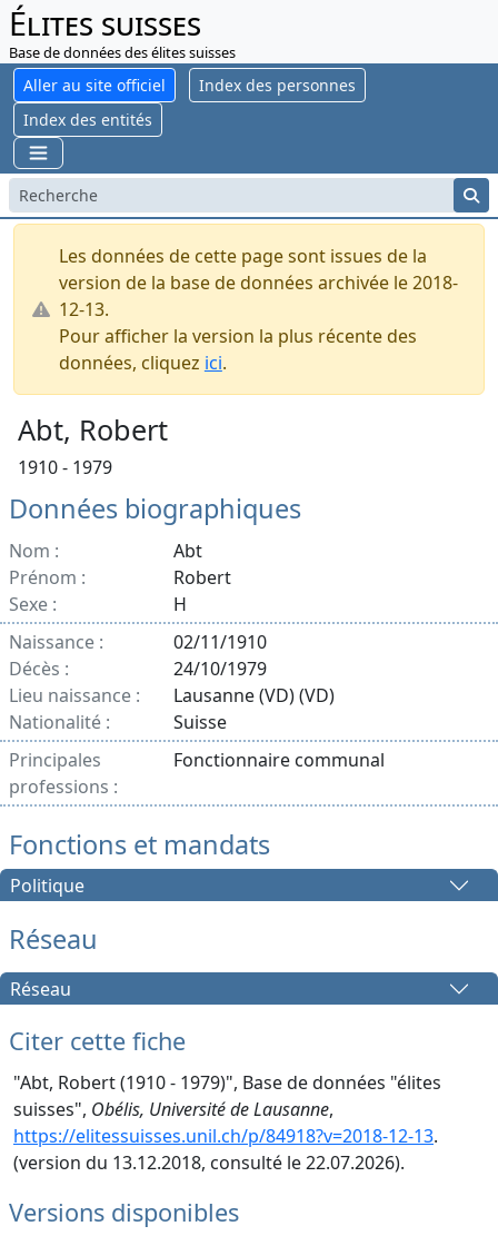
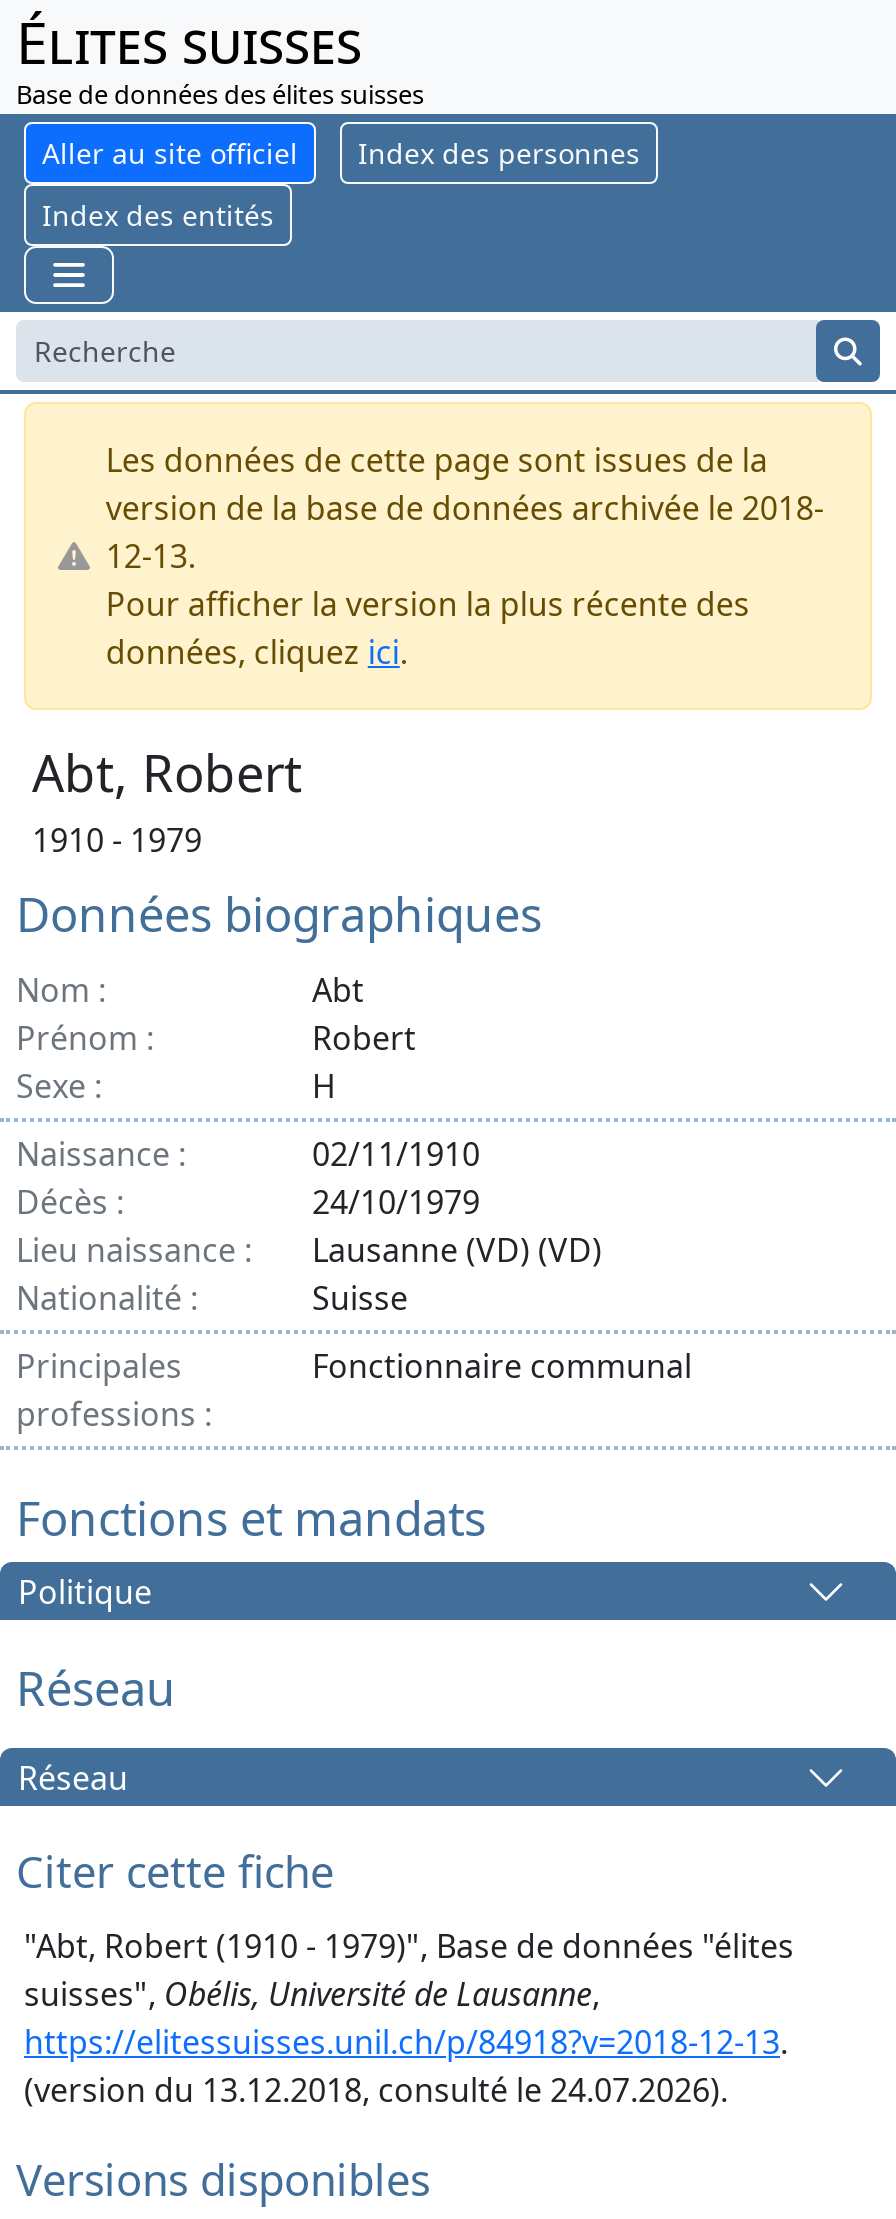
- (version du 13.12.2018, consulté le 22.07.2026).
+ (version du 13.12.2018, consulté le 24.07.2026).
